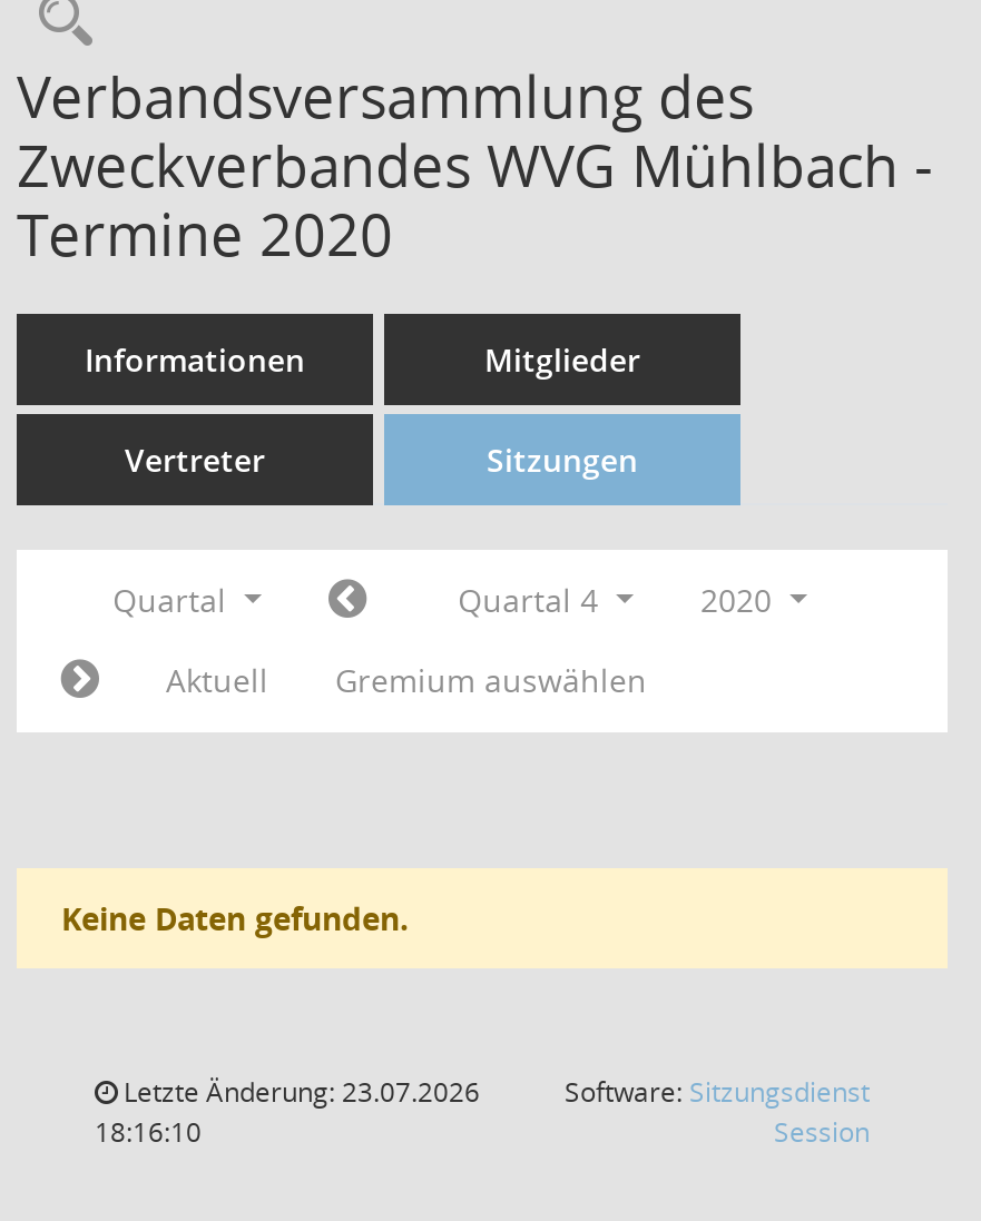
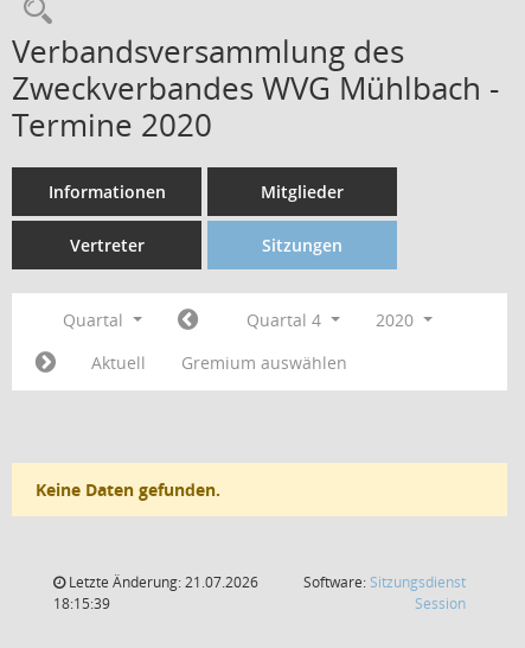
- Letzte Änderung: 23.07.2026
+ Letzte Änderung: 21.07.2026

- 18:16:10
+ 18:15:39
